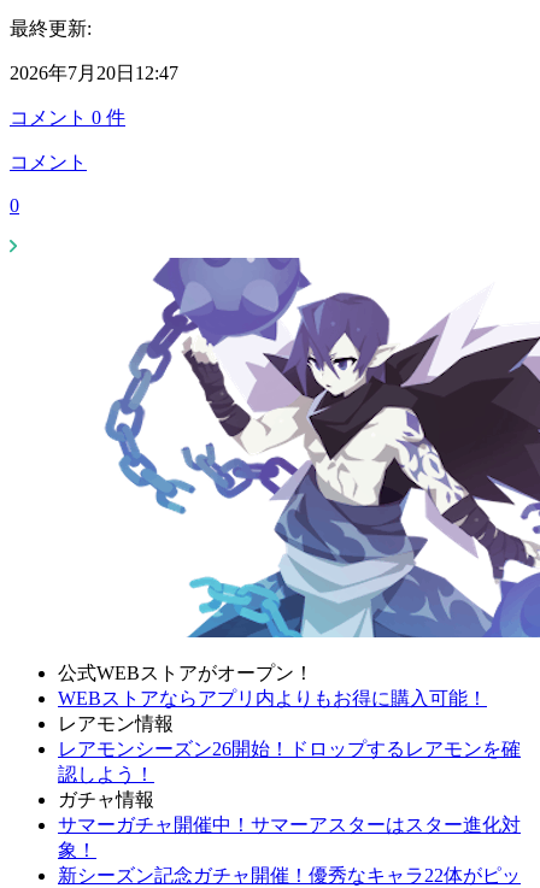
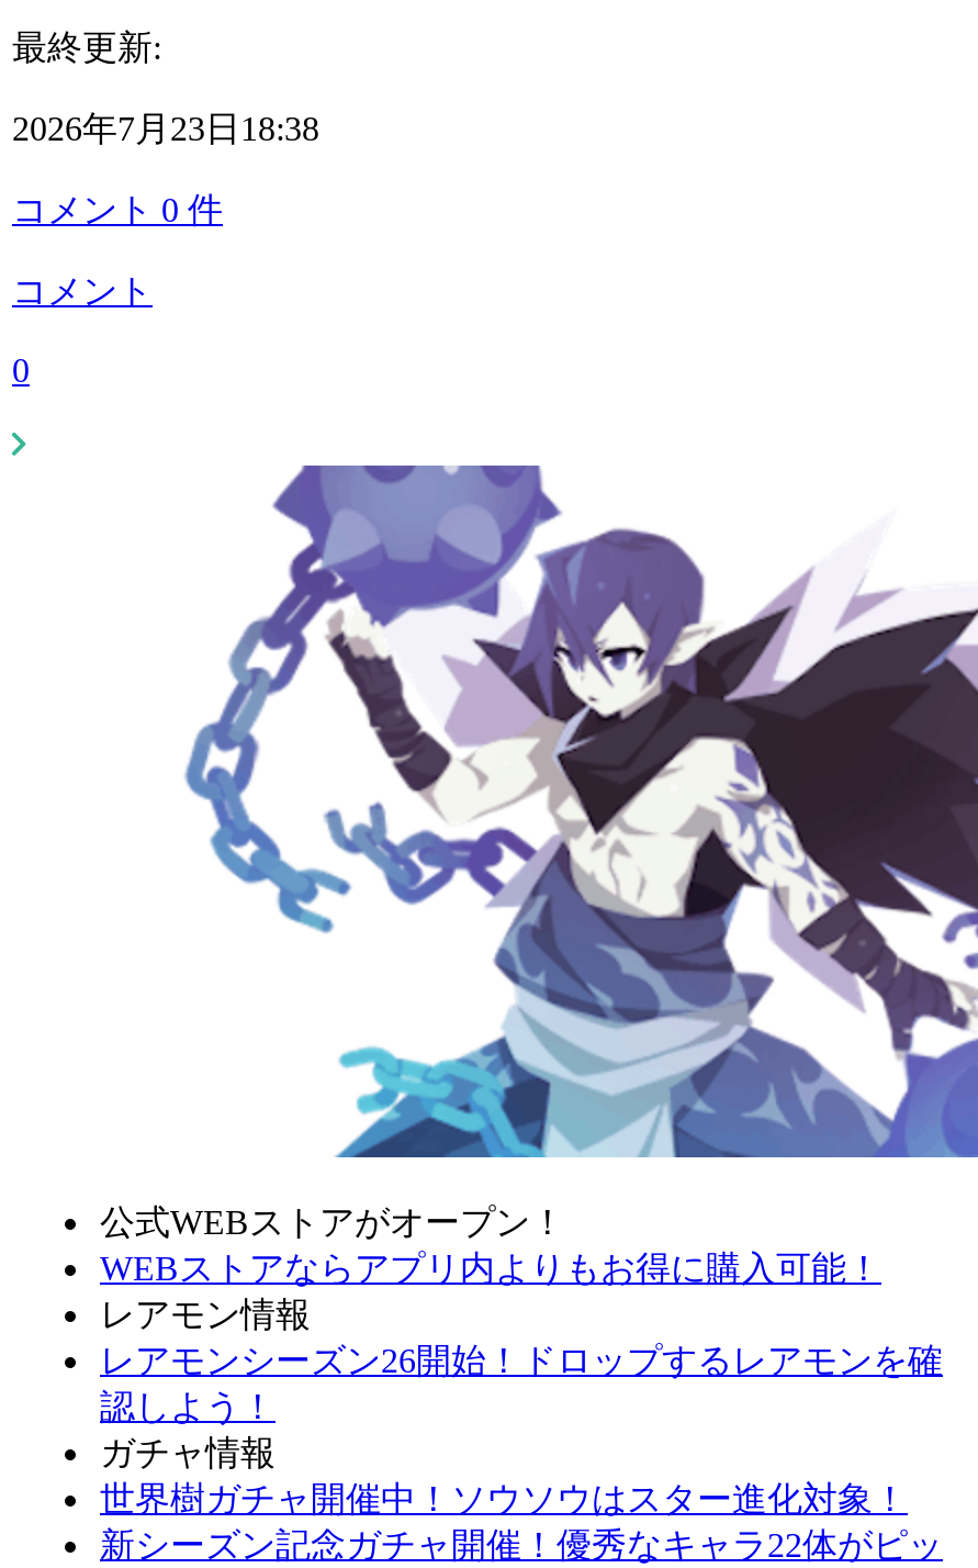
- 2026年7月20日12:47
+ 2026年7月23日18:38

- サマーガチャ開催中！サマーアスターはスター進化対
- 象！
+ 世界樹ガチャ開催中！ソウソウはスター進化対象！
